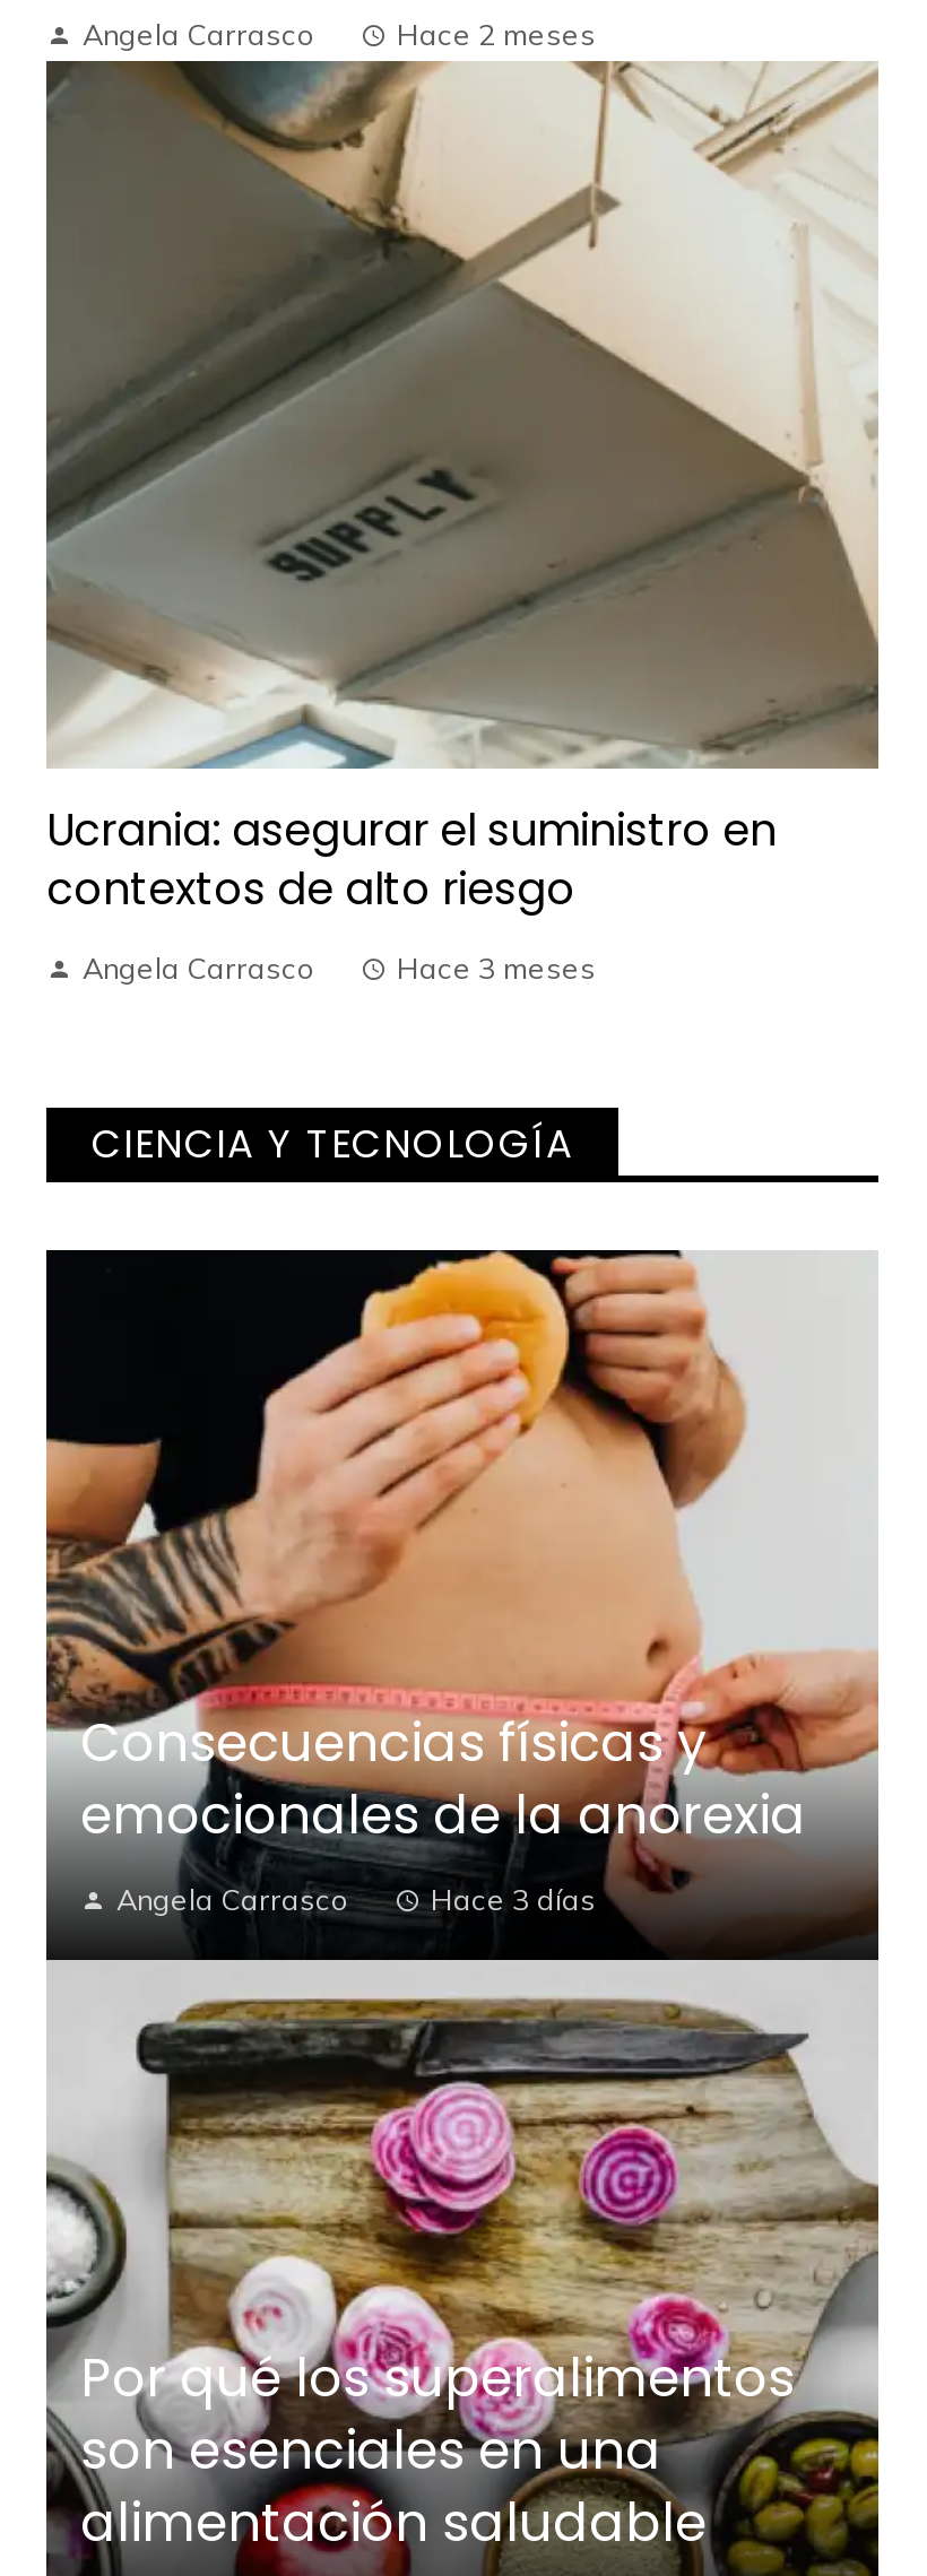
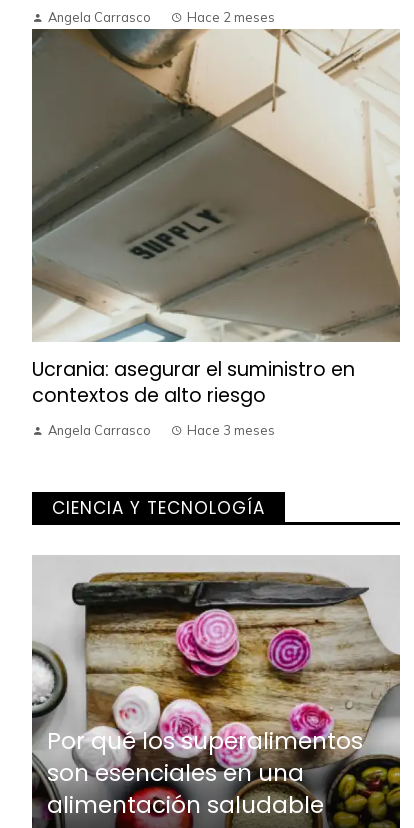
- [image]
- Consecuencias físicas y
- emocionales de la anorexia
- Angela Carrasco
- Hace 3 días
